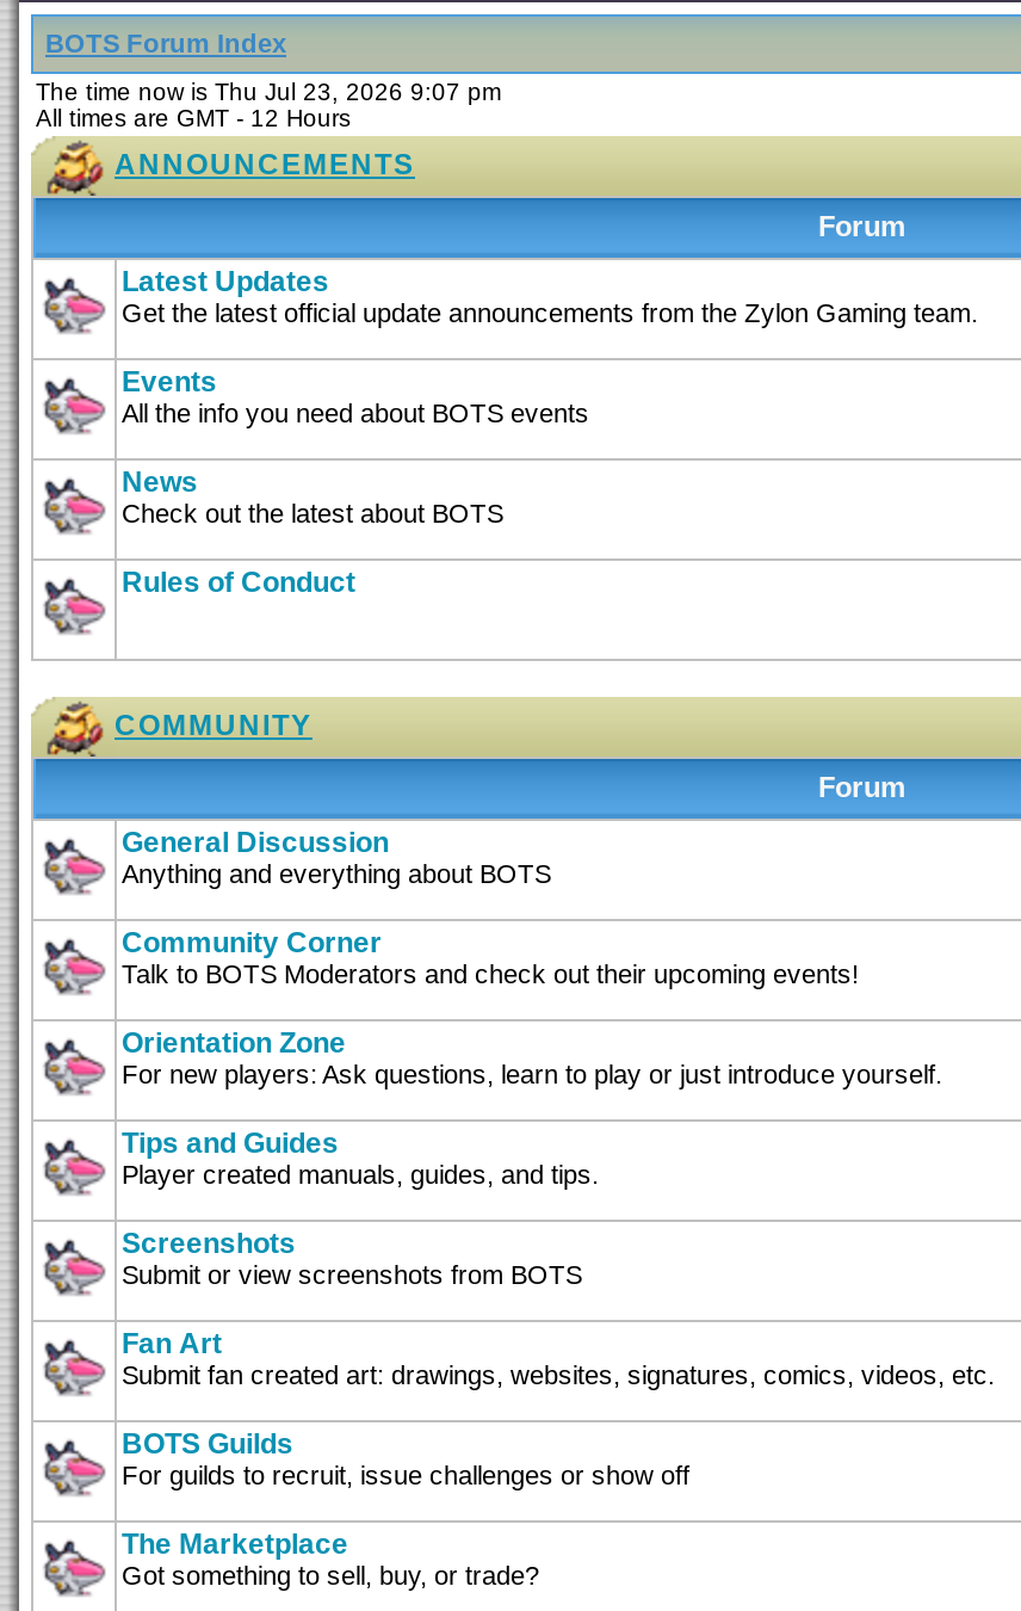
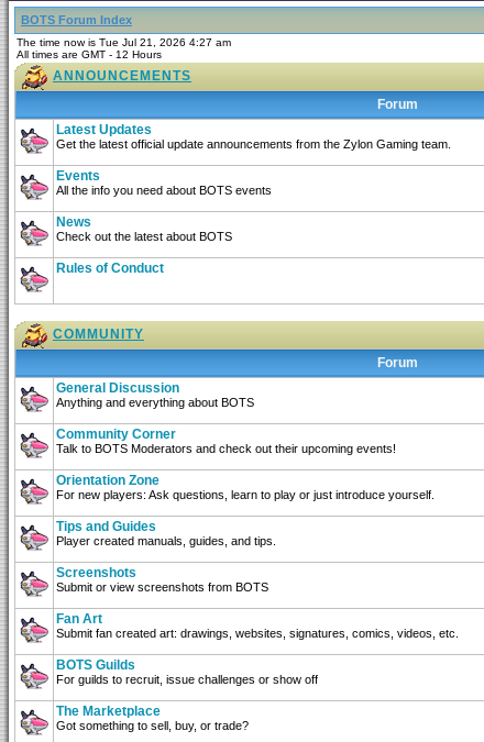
- The time now is Thu Jul 23, 2026 9:07 pm
+ The time now is Tue Jul 21, 2026 4:27 am
